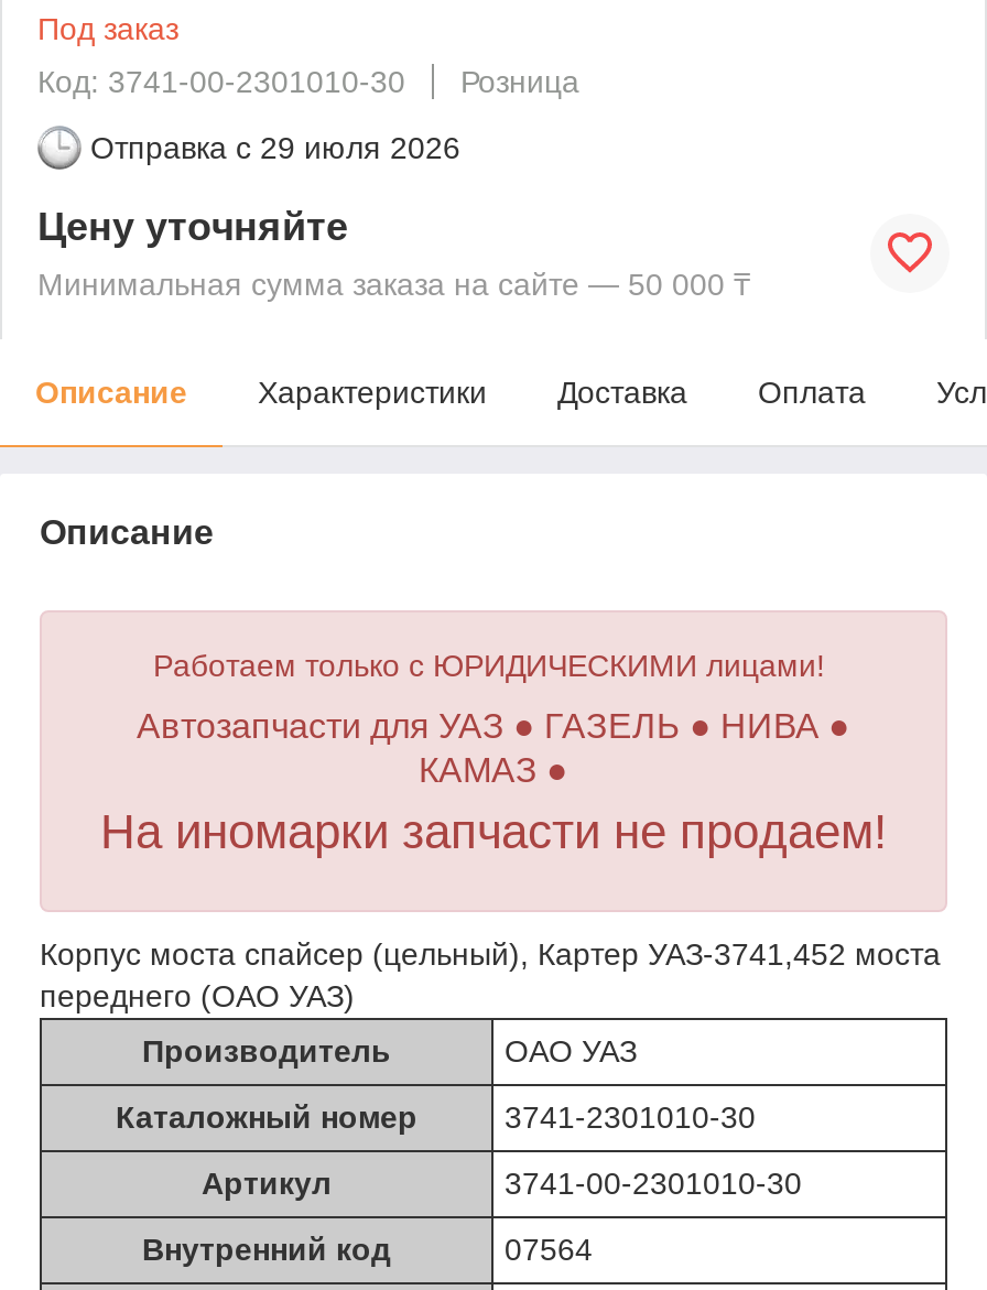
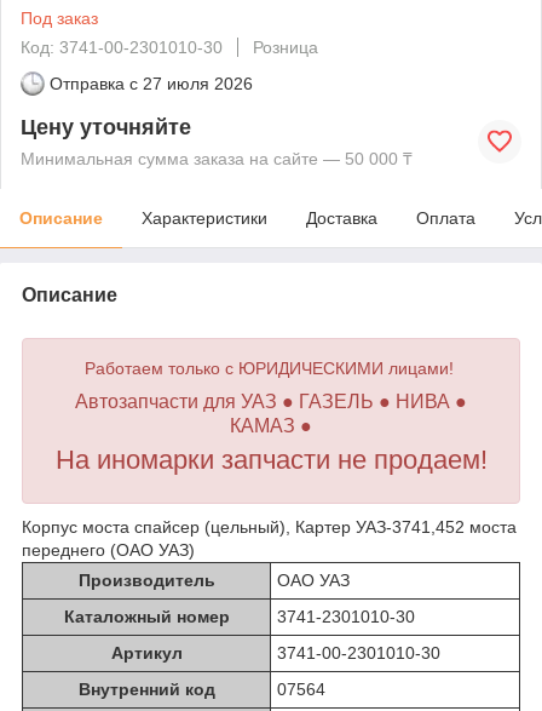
- Отправка с 29 июля 2026
+ Отправка с 27 июля 2026
